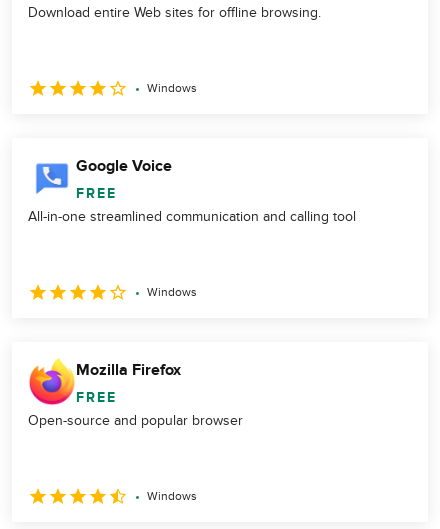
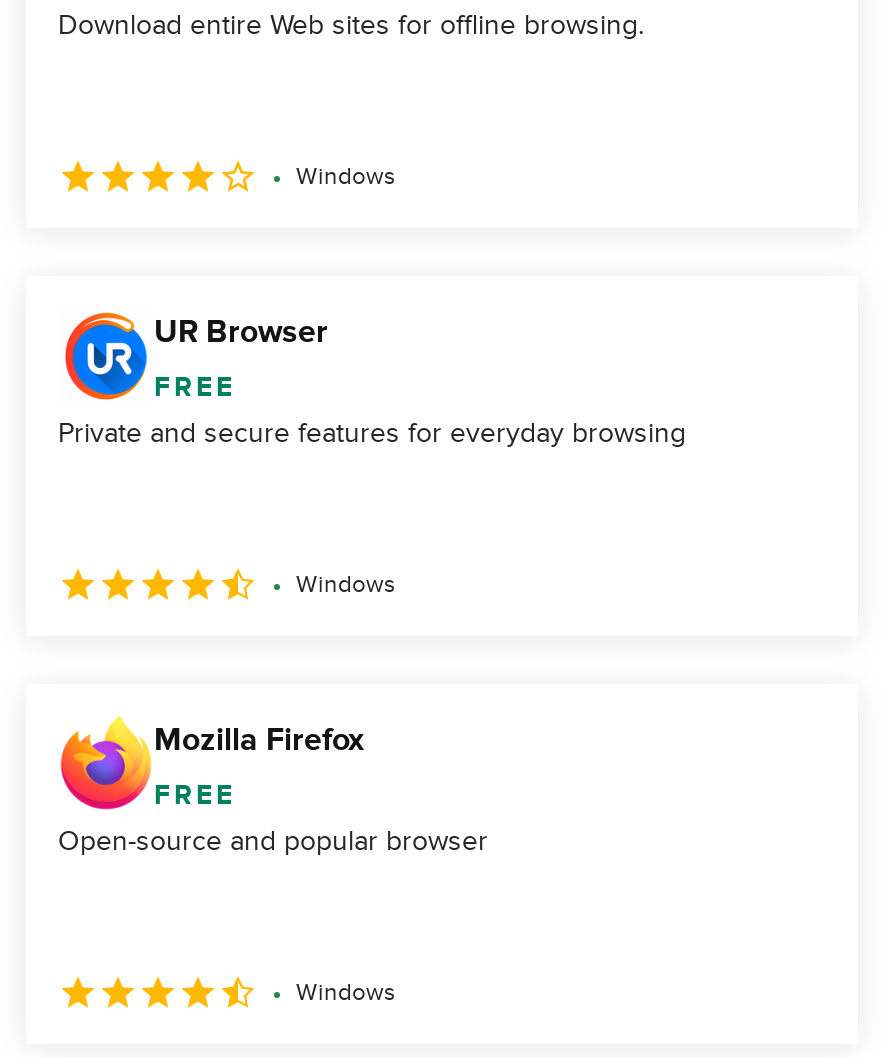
- [image]
- Google Voice
+ [image]
+ UR Browser

- All-in-one streamlined communication and calling tool
+ Private and secure features for everyday browsing
